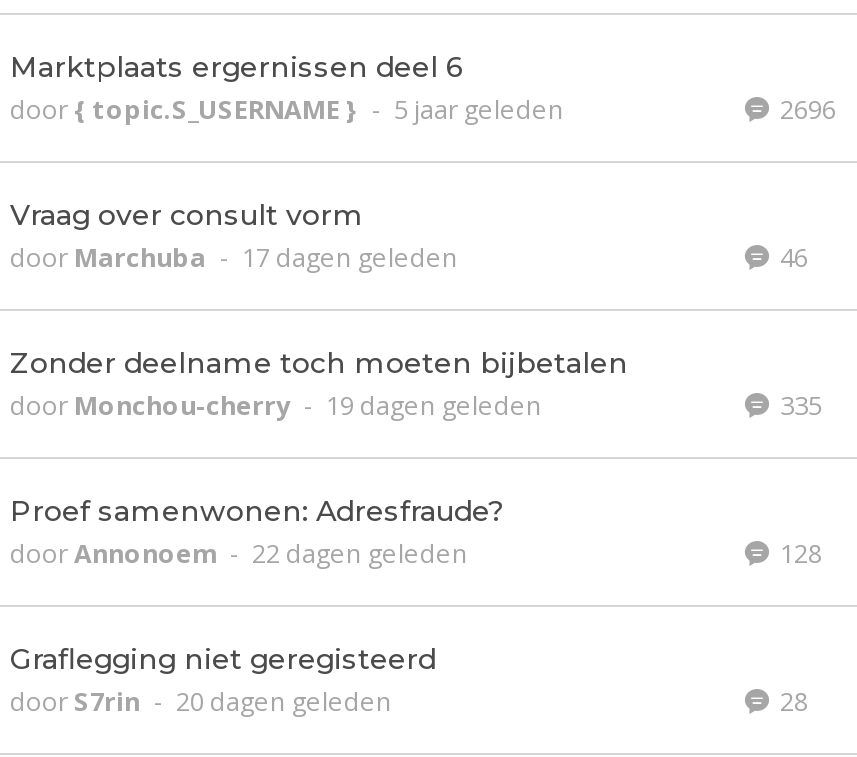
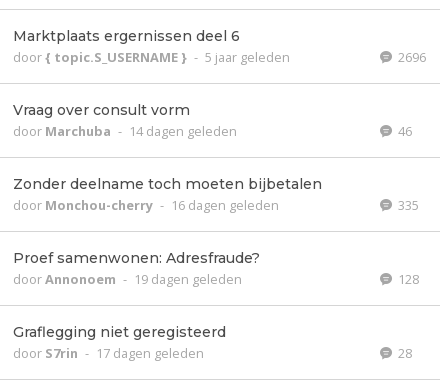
- door Marchuba - 17 dagen geleden
+ door Marchuba - 14 dagen geleden

- door Monchou-cherry - 19 dagen geleden
+ door Monchou-cherry - 16 dagen geleden

- doorAnnonoem - 22 dagen geleden
+ doorAnnonoem - 19 dagen geleden

- door S7rin - 20 dagen geleden
+ door S7rin - 17 dagen geleden
